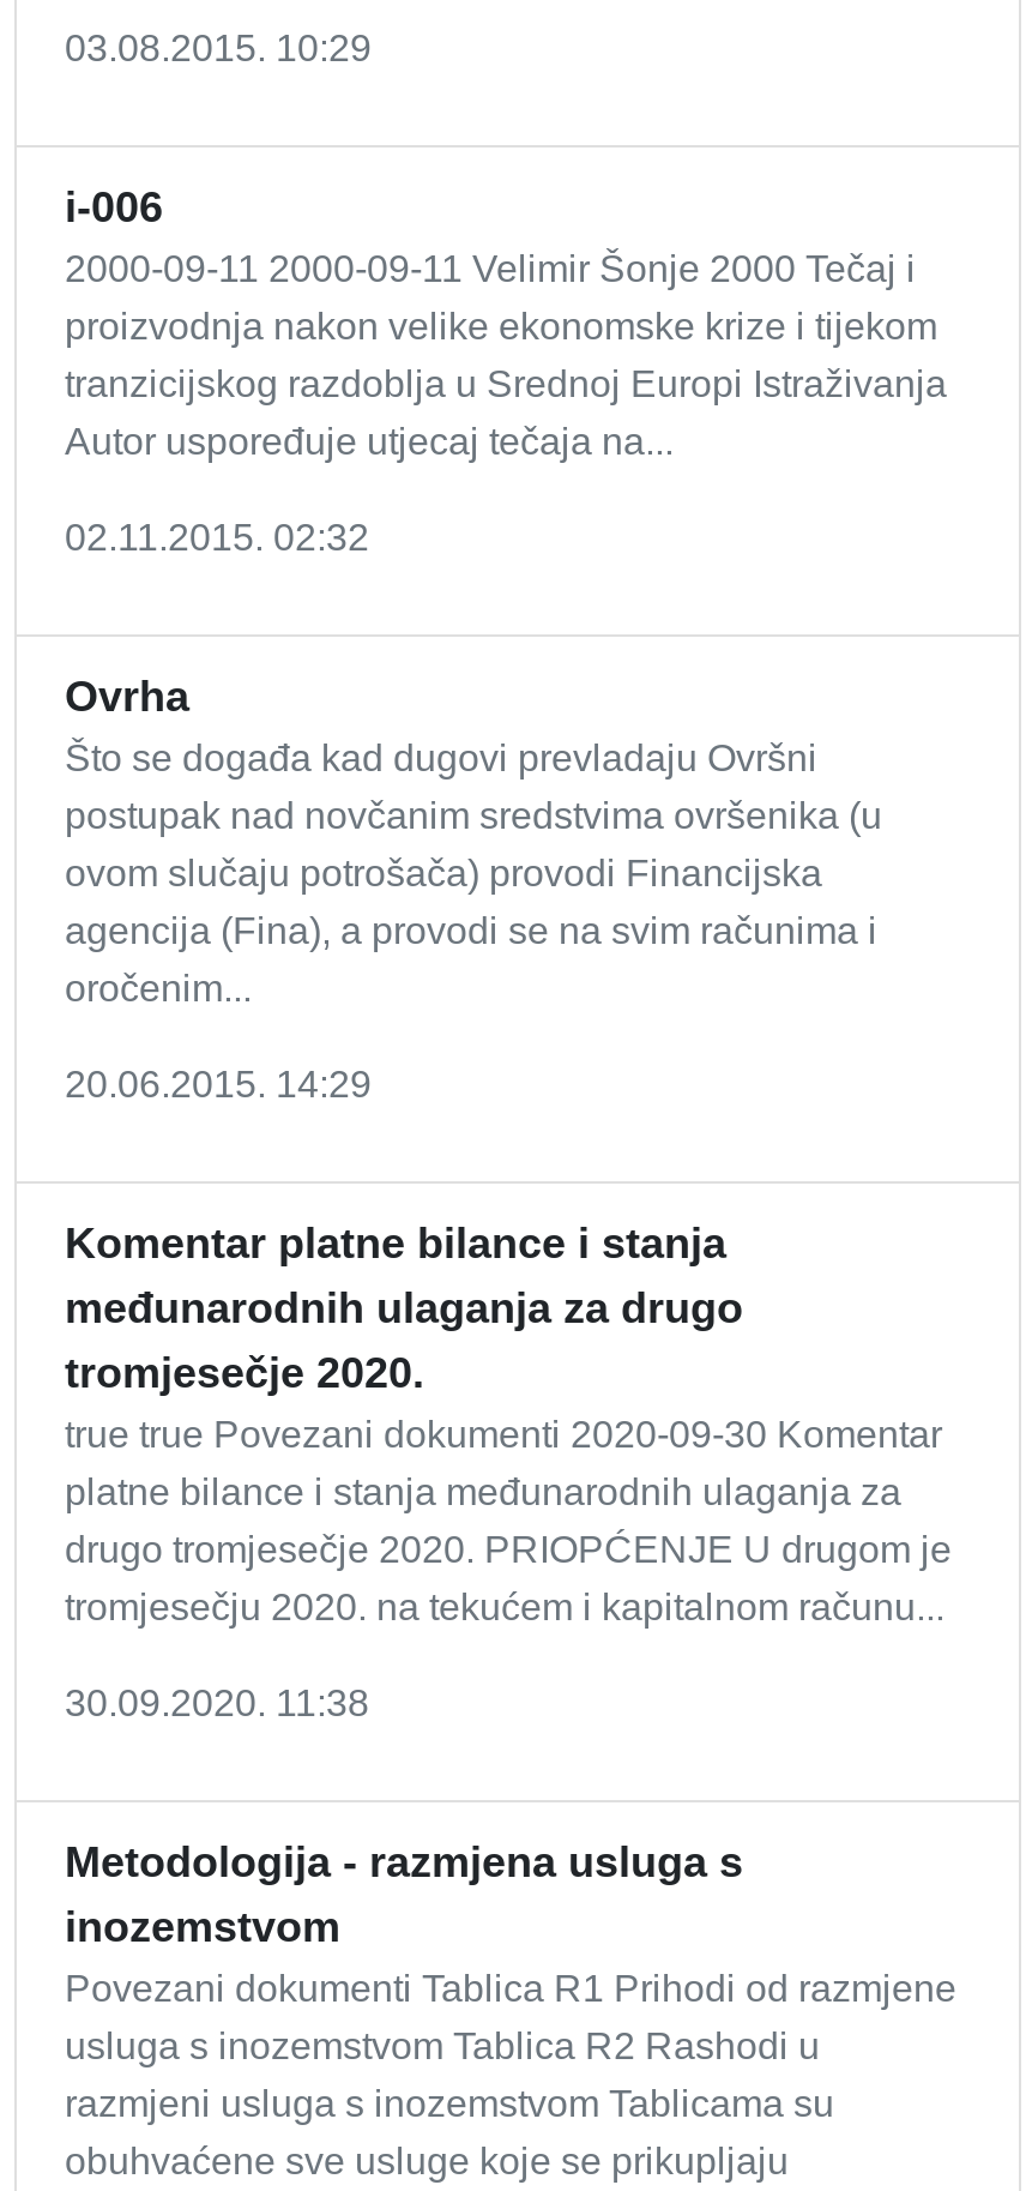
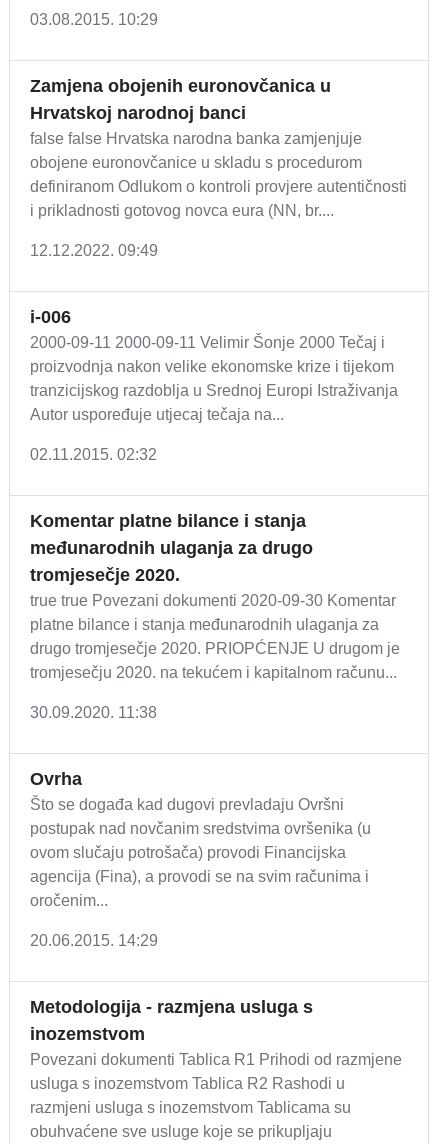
+ Zamjena obojenih euronovčanica u
+ Hrvatskoj narodnoj banci
+ false false Hrvatska narodna banka zamjenjuje
+ obojene euronovčanice u skladu s procedurom
+ definiranom Odlukom o kontroli provjere autentičnosti
+ i prikladnosti gotovog novca eura (NN, br....
+ 12.12.2022. 09:49

moved down: Ovrha | Što se događa kad dugovi prevladaju Ovršni | postupak nad novčanim sredstvima ovršenika (u | ovom slučaju potrošača) provodi Financijska | agencija (Fina), a provodi se na svim računima i | oročenim... | 20.06.2015. 14:29
